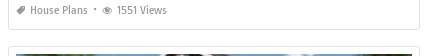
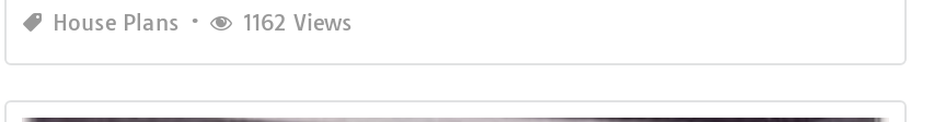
- 1551 Views
+ 1162 Views
